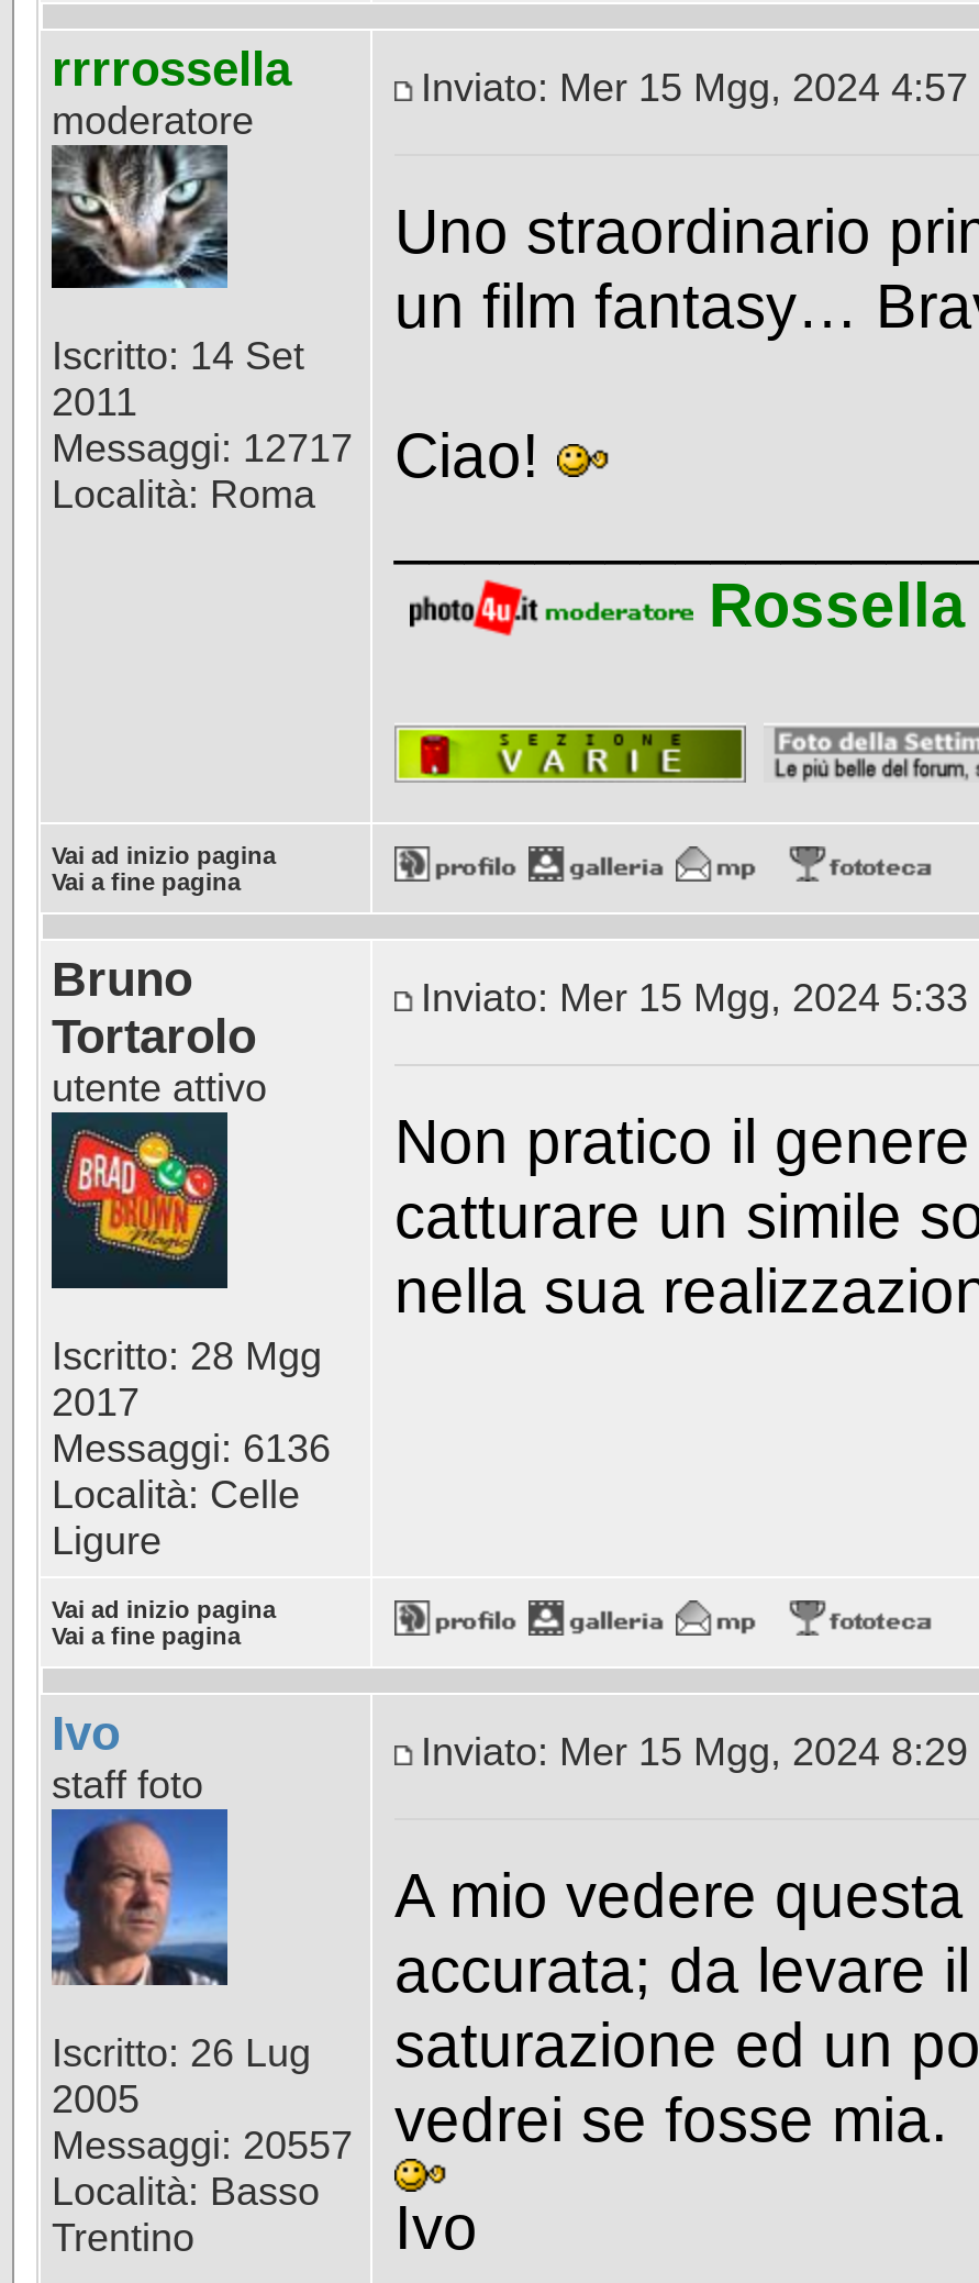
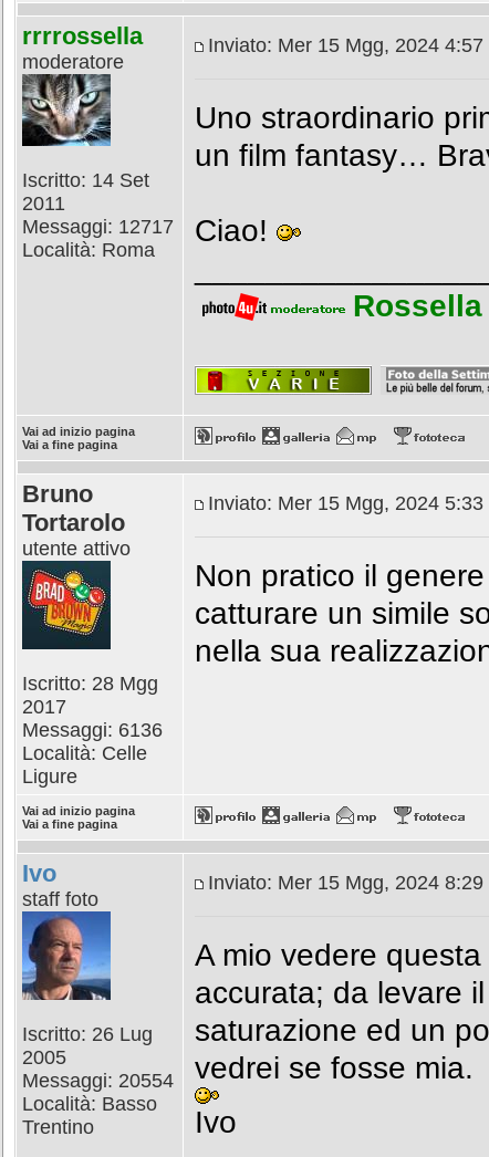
- Messaggi: 20557 vedrei se fosse mia.
+ Messaggi: 20554 vedrei se fosse mia.
